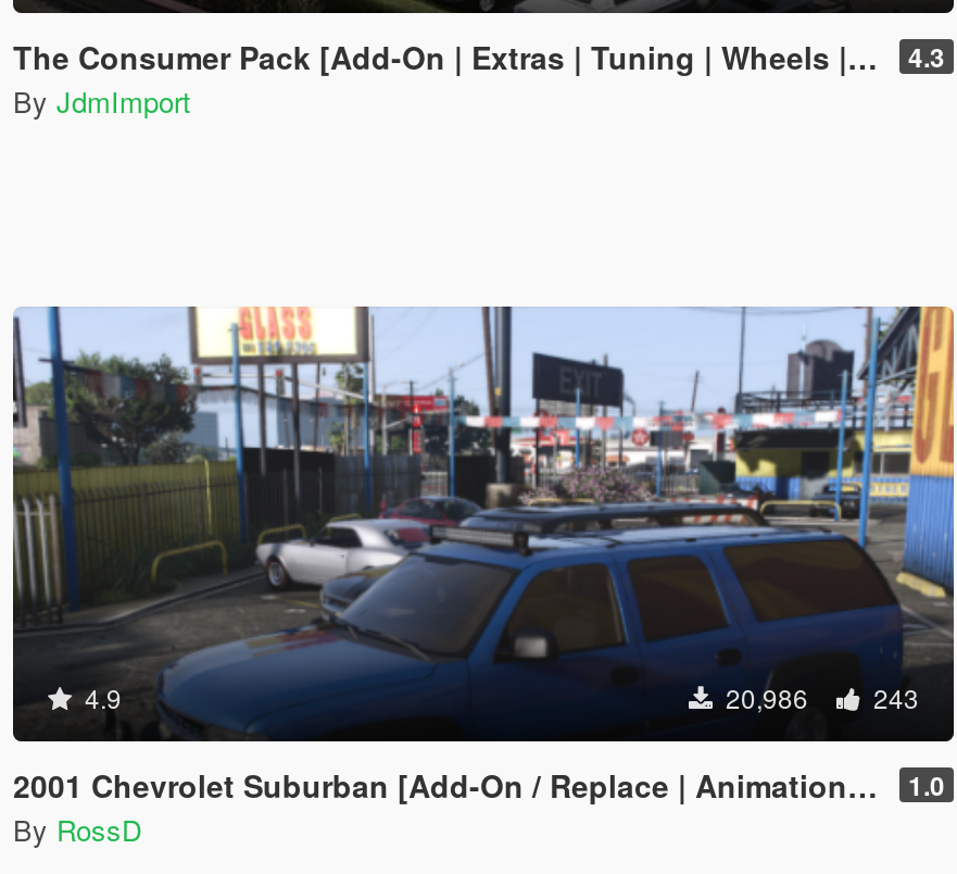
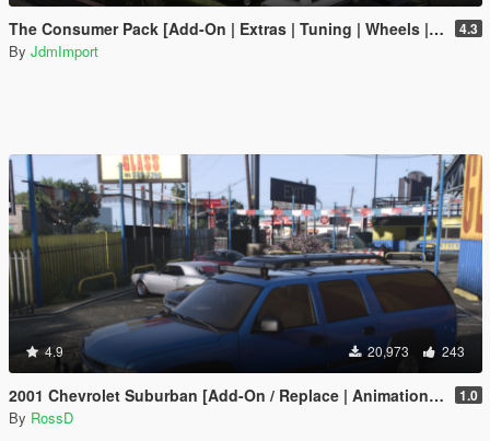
- 20,986 243
+ 20,973 243
